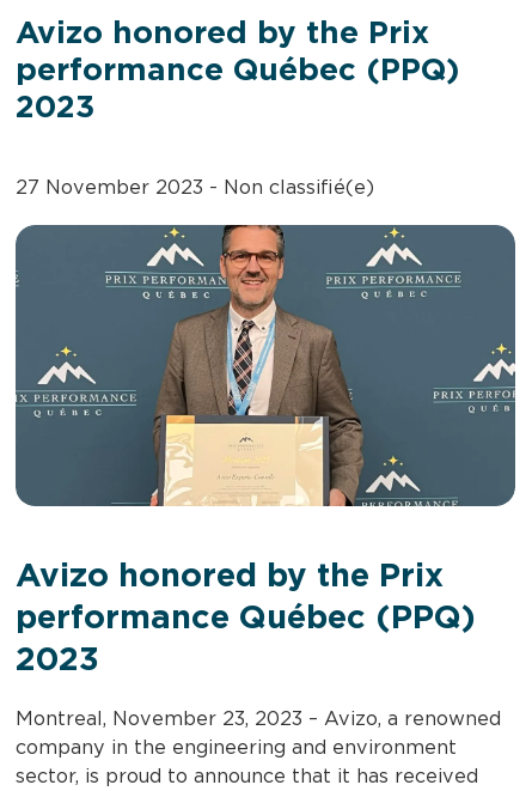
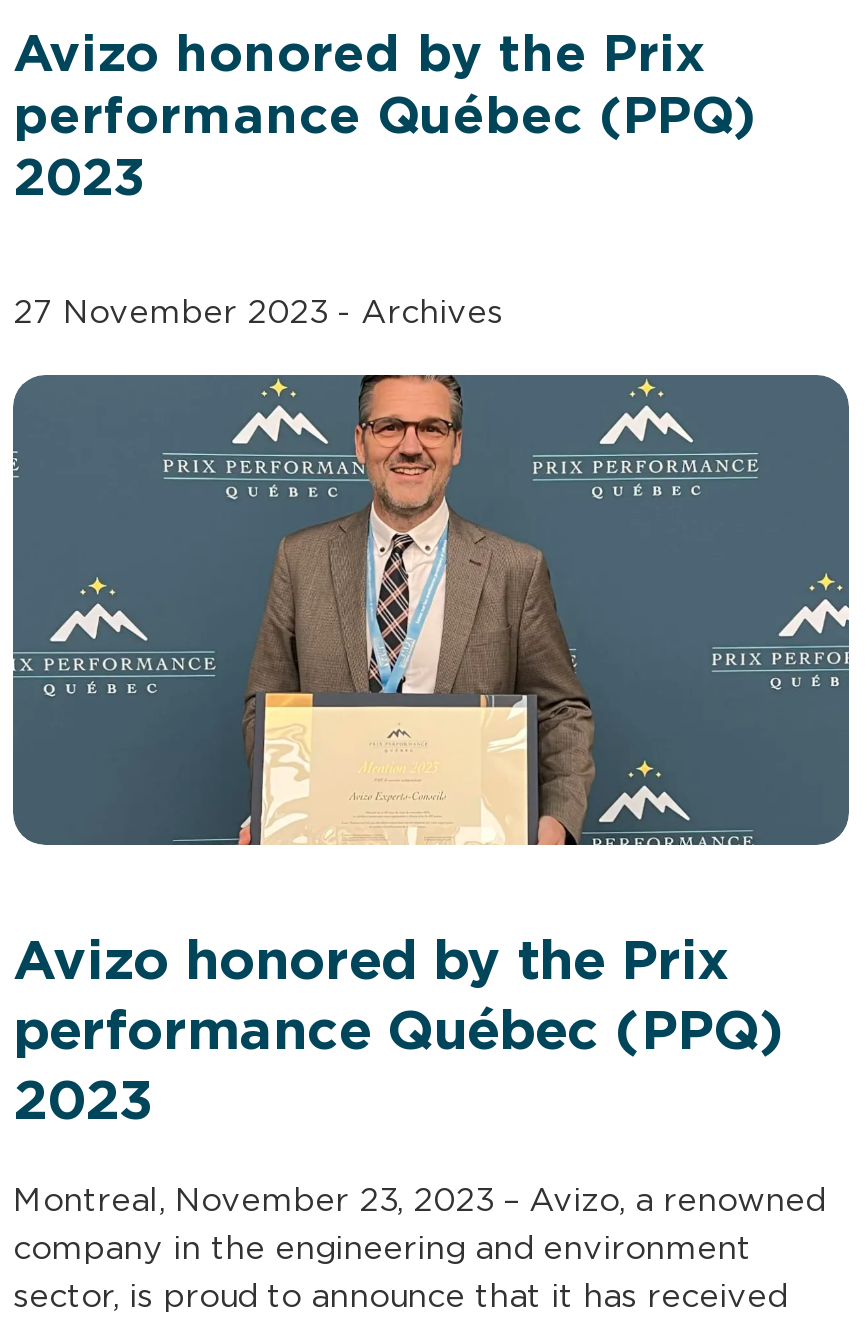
- 27 November 2023 - Non classifié(e)
+ 27 November 2023 - Archives
